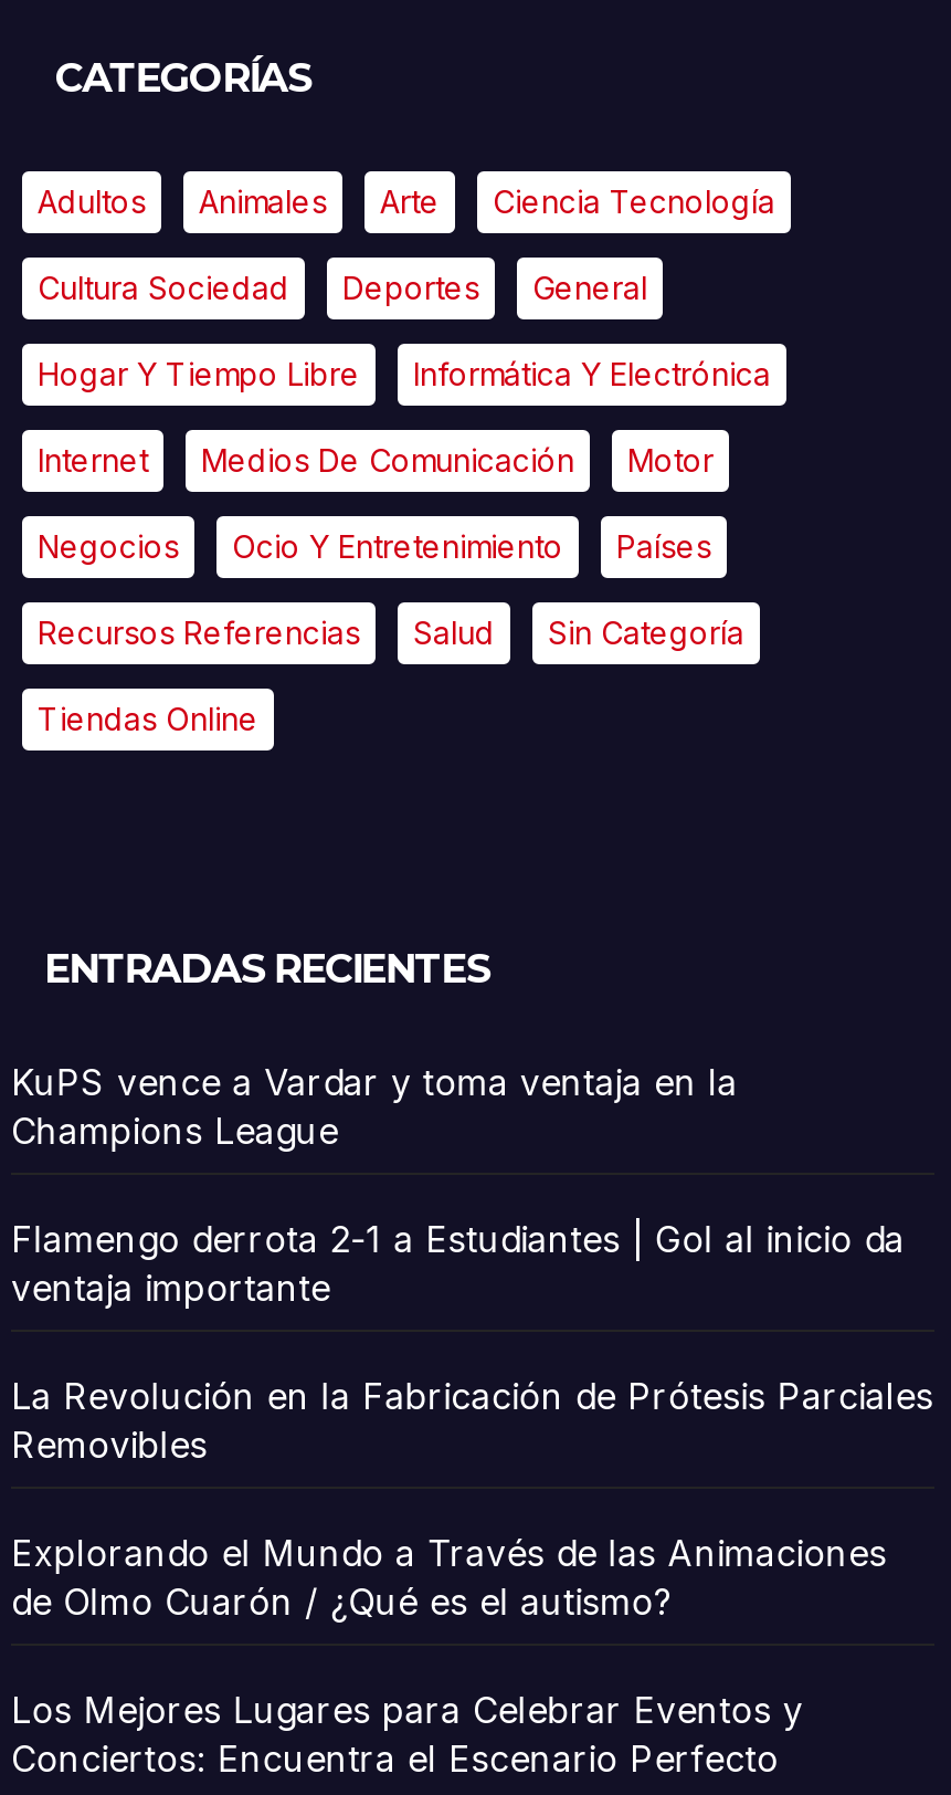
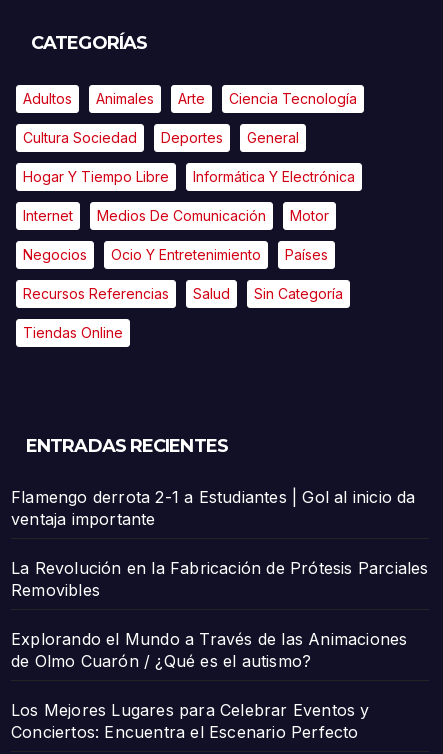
- KuPS vence a Vardar y toma ventaja en la
- Champions League
